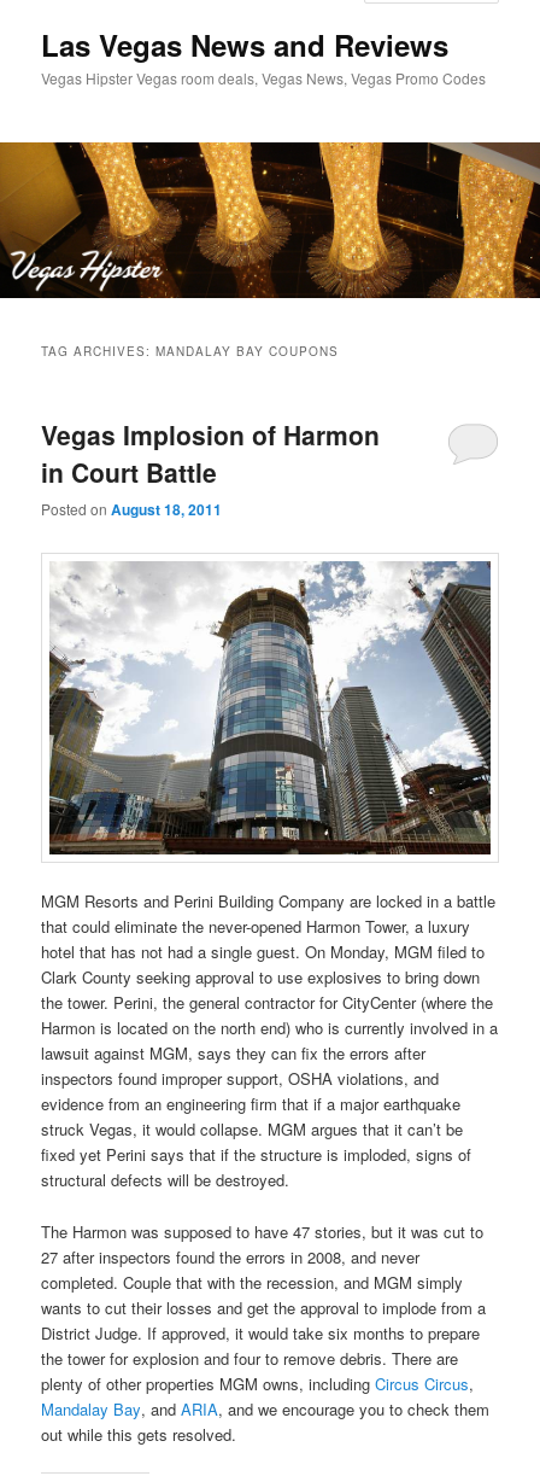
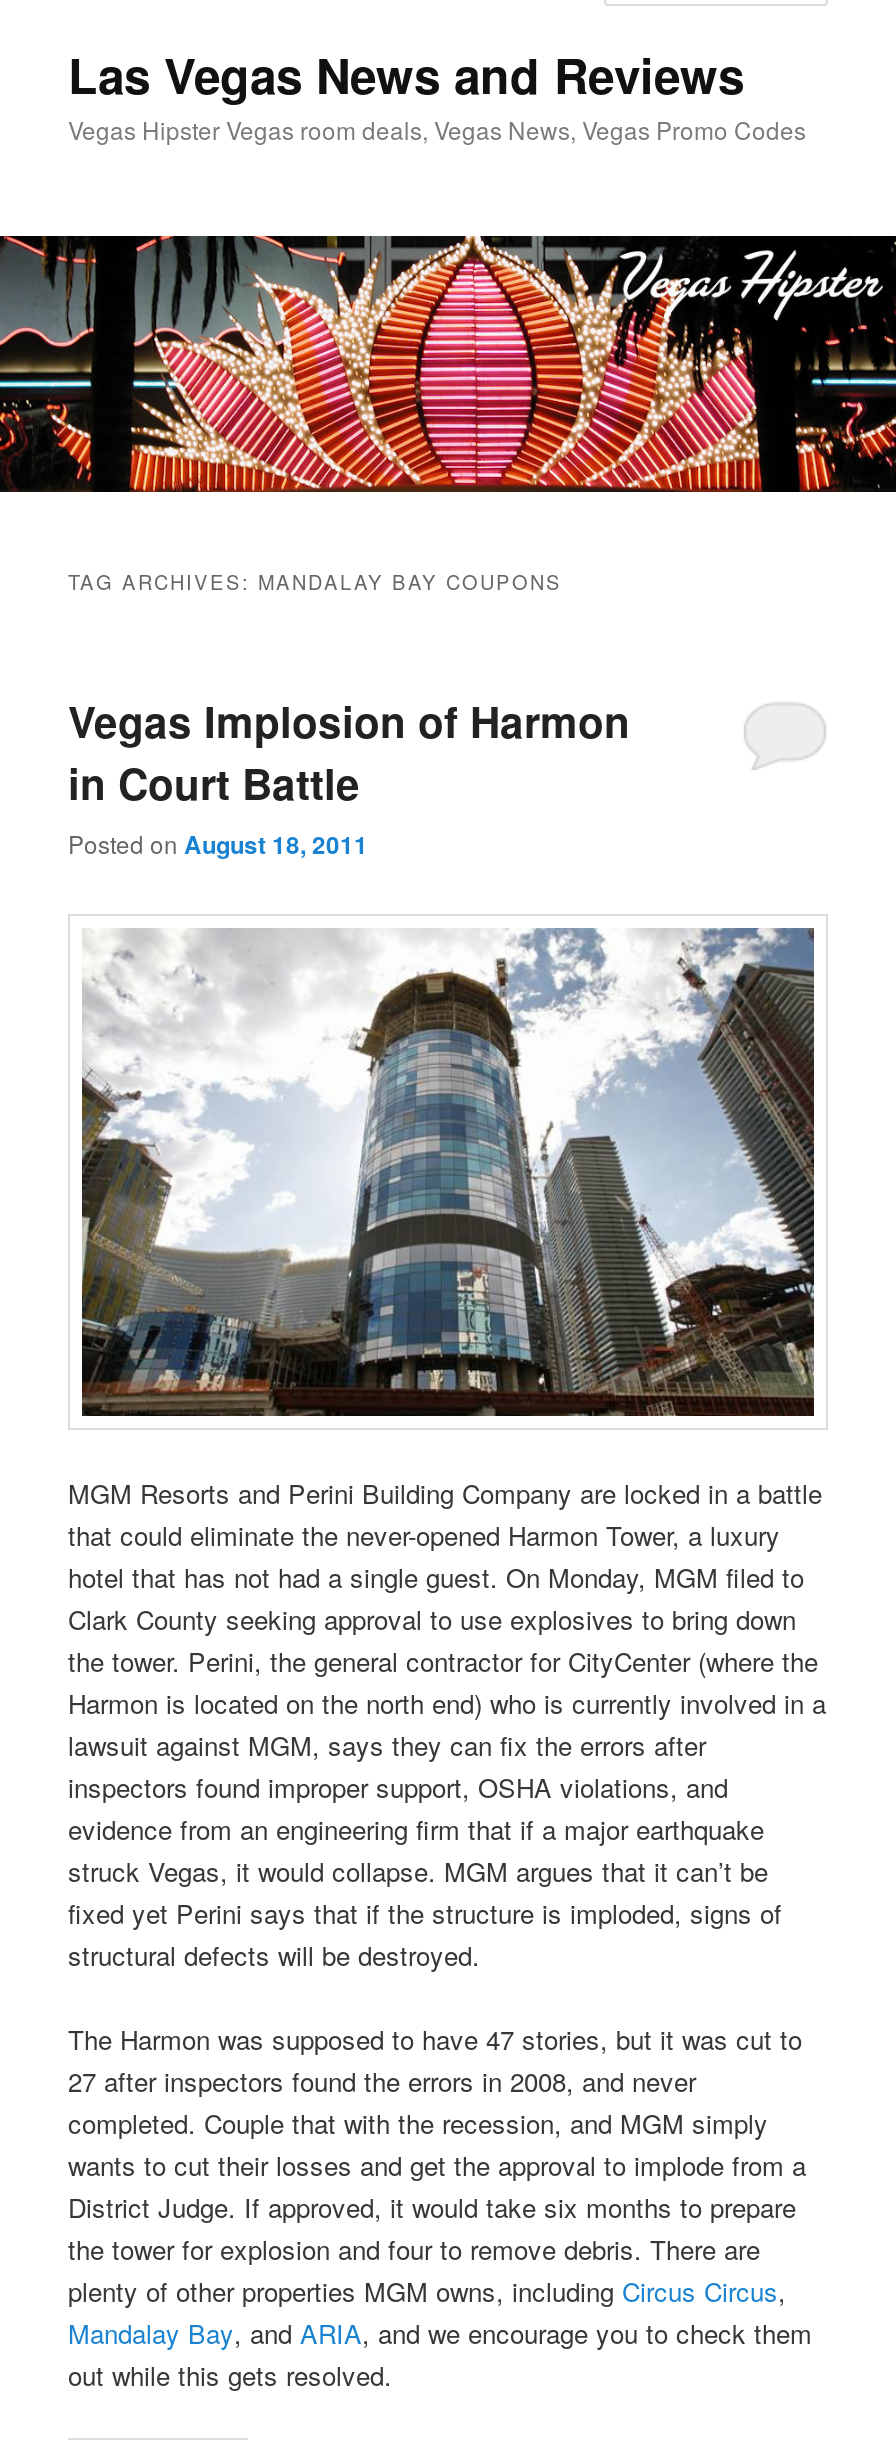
- [image]
+ [image]
